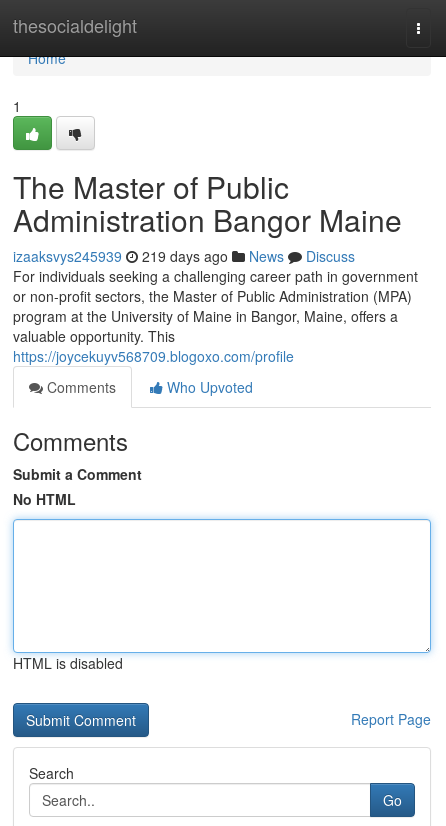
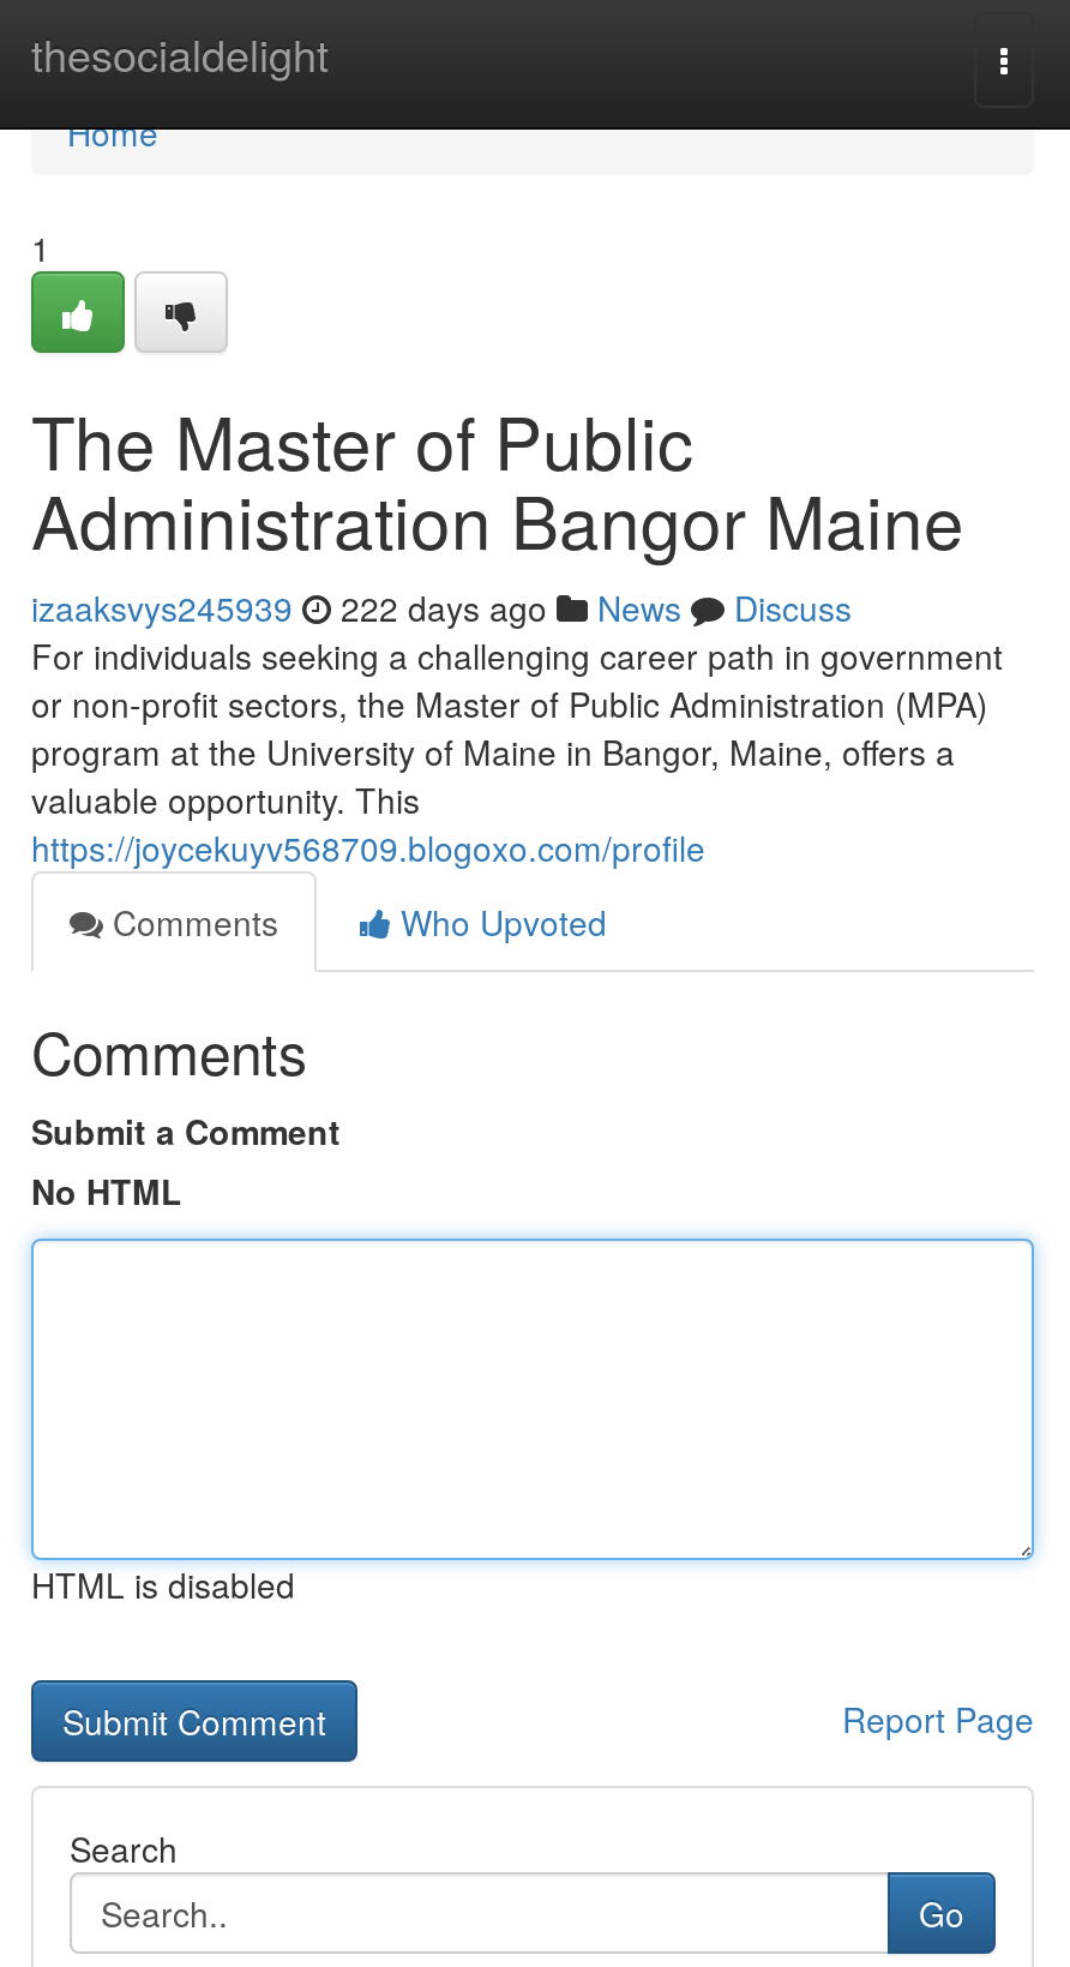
- izaaksvys245939 219 days ago News Discuss
+ izaaksvys245939 222 days ago News Discuss
